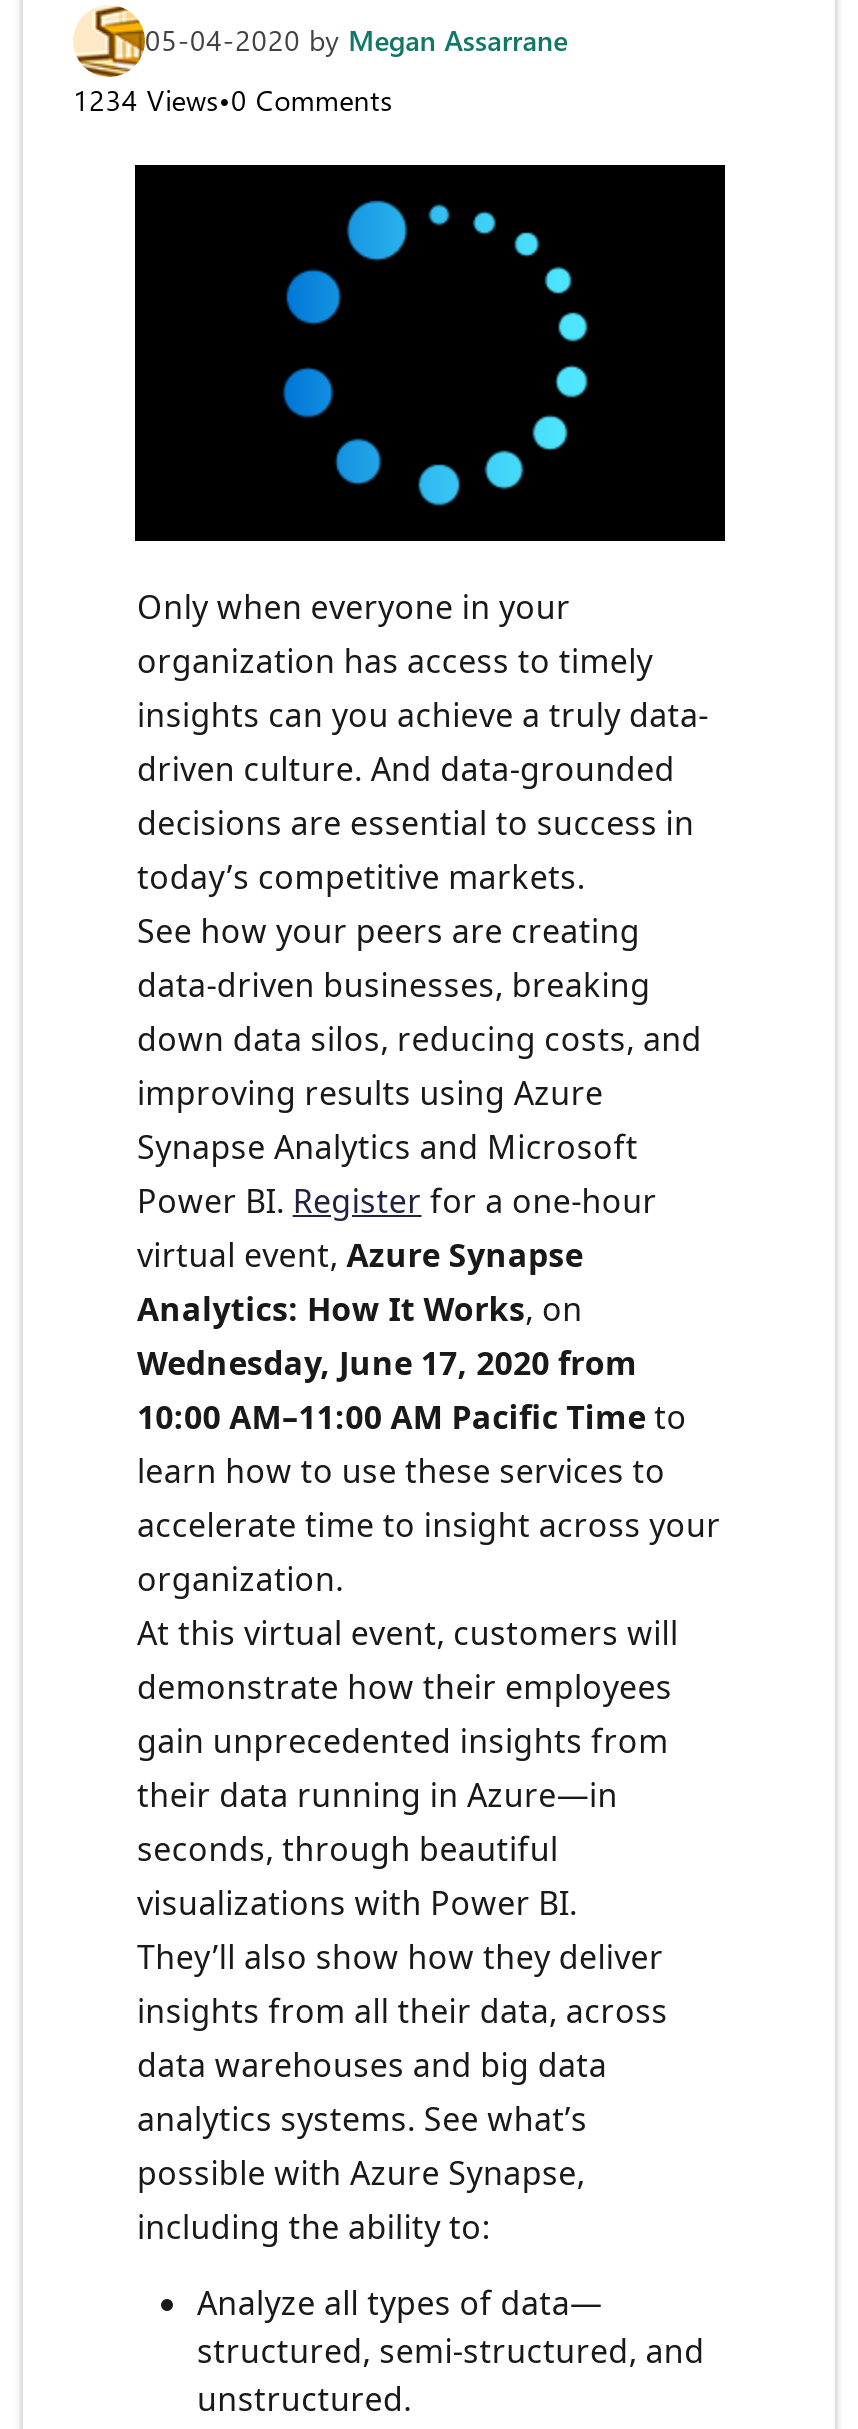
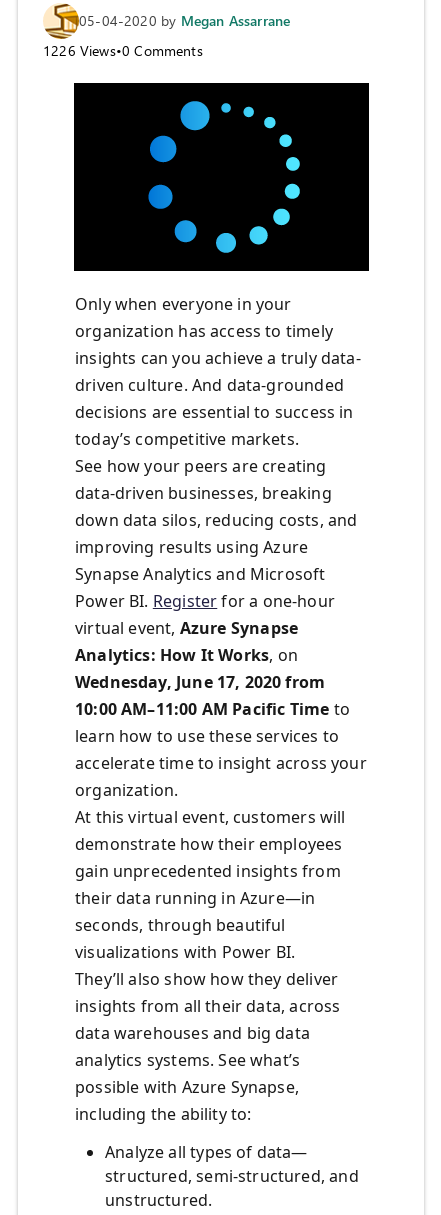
- 1234 Views•0 Comments
+ 1226 Views•0 Comments
